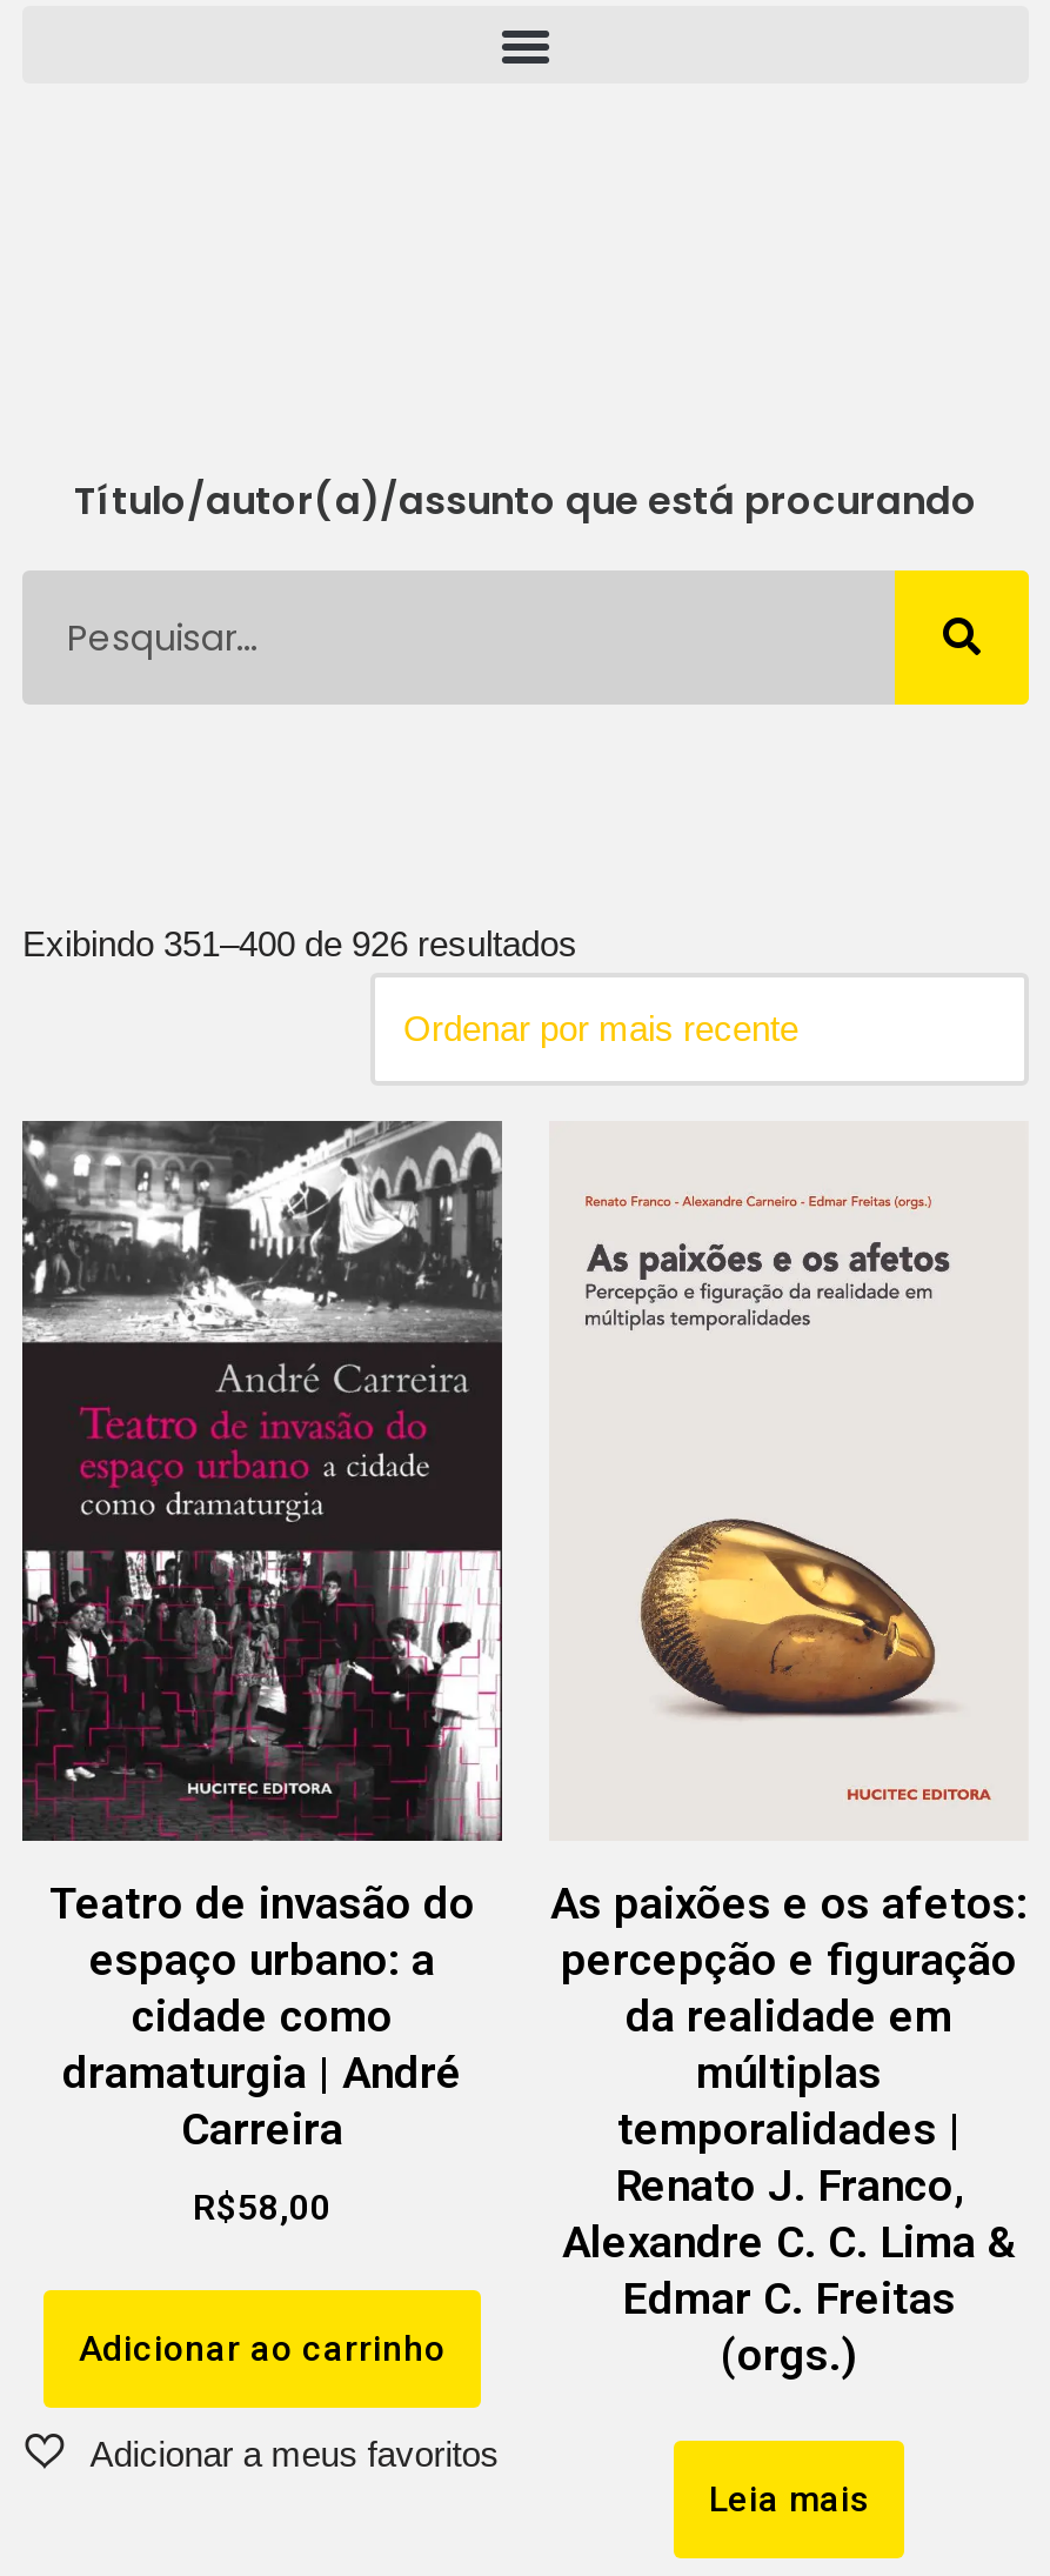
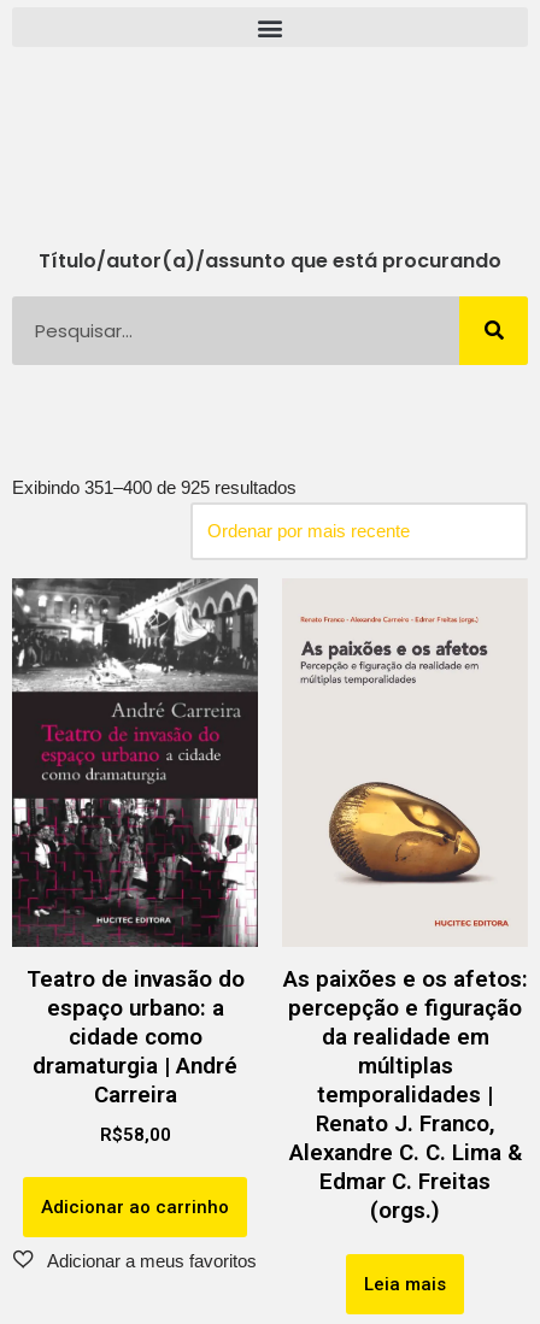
- Exibindo 351–400 de 926 resultados
+ Exibindo 351–400 de 925 resultados
